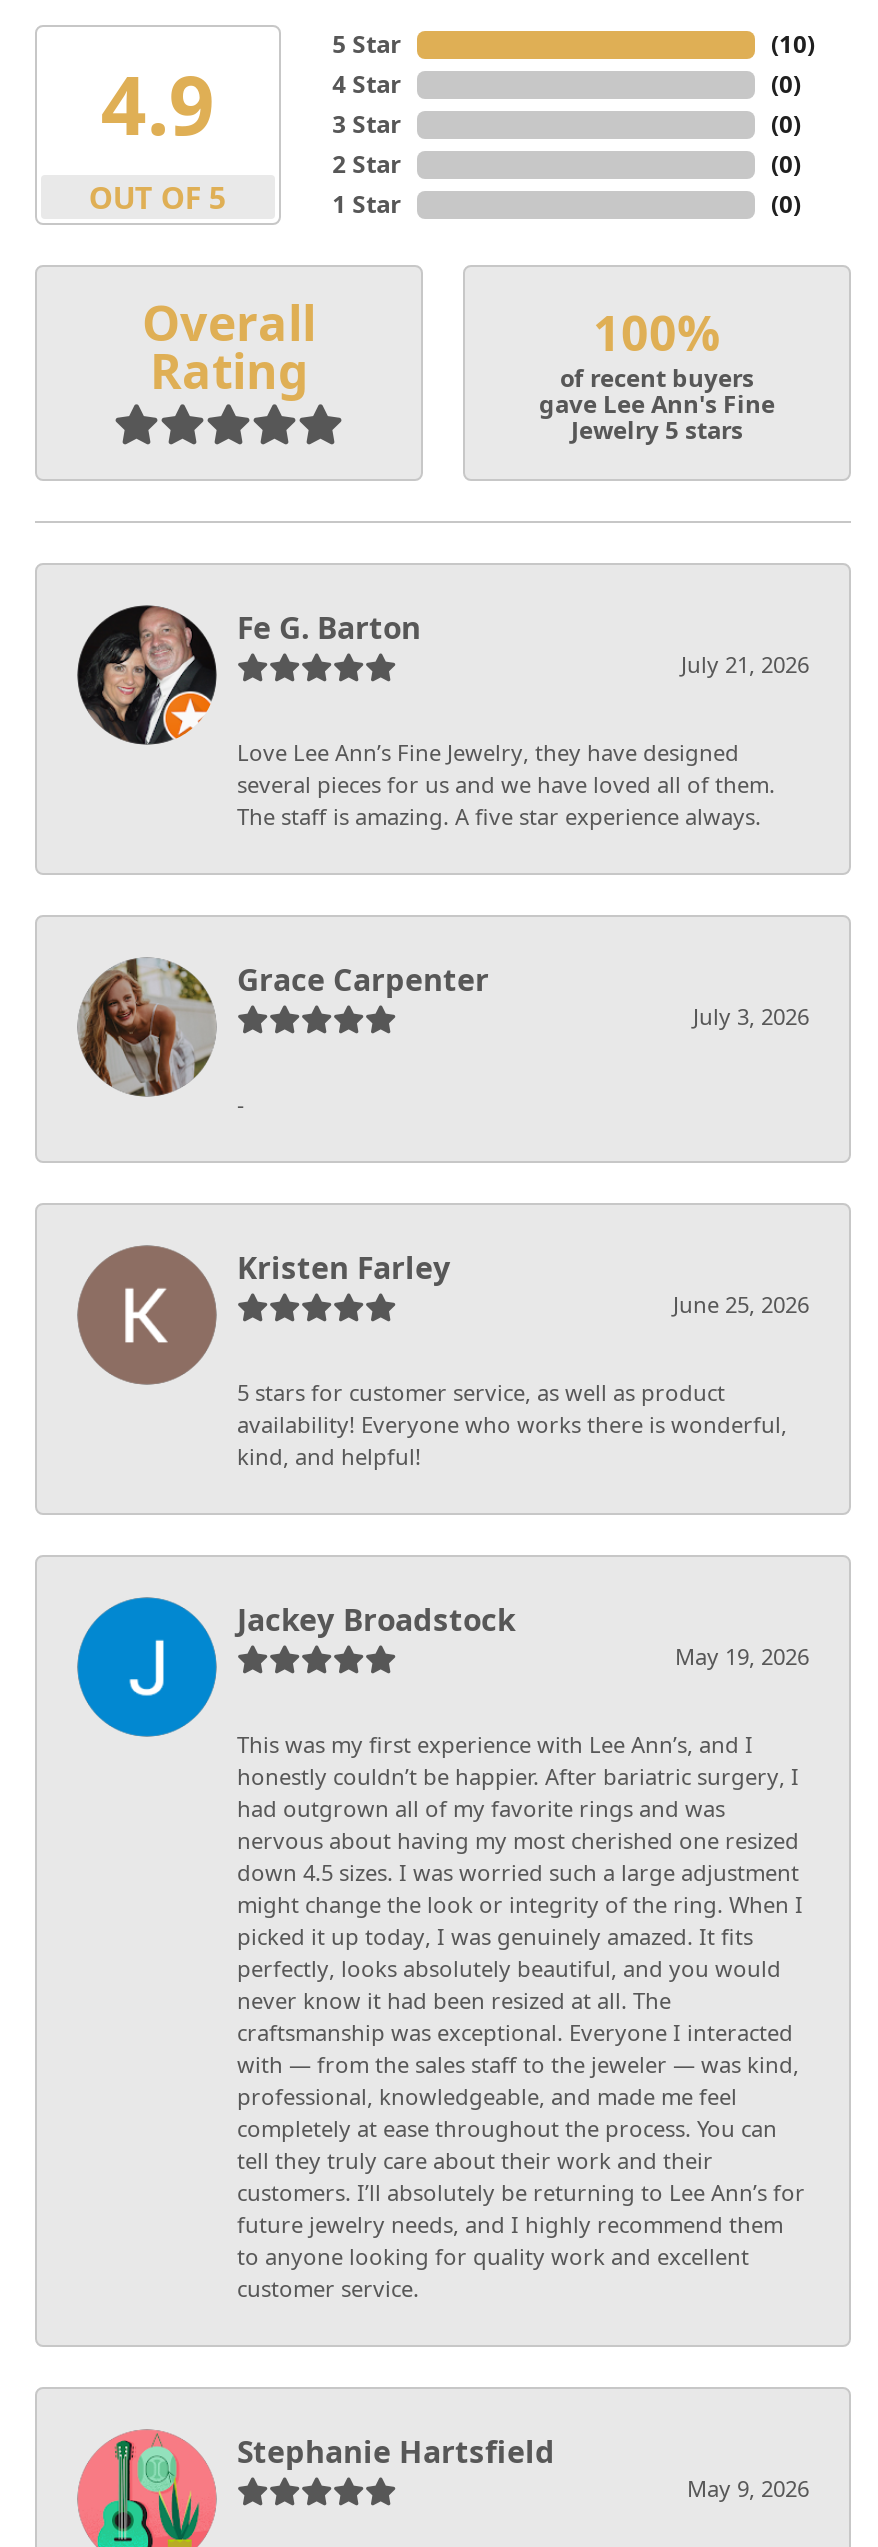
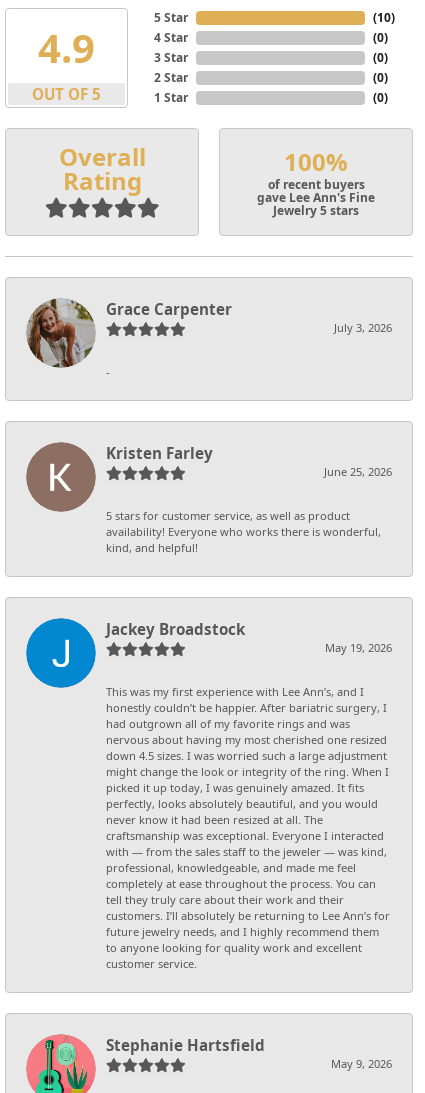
- [image]
- Fe G. Barton
- July 21, 2026
- Love Lee Ann’s Fine Jewelry, they have designed
- several pieces for us and we have loved all of them.
- The staff is amazing. A five star experience always.
